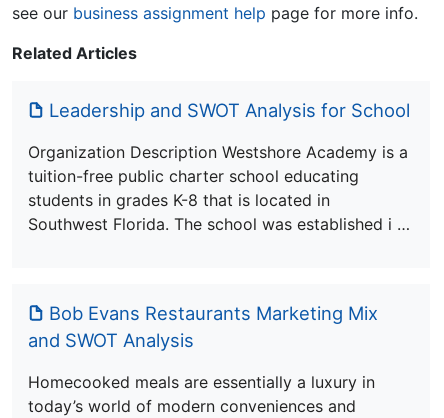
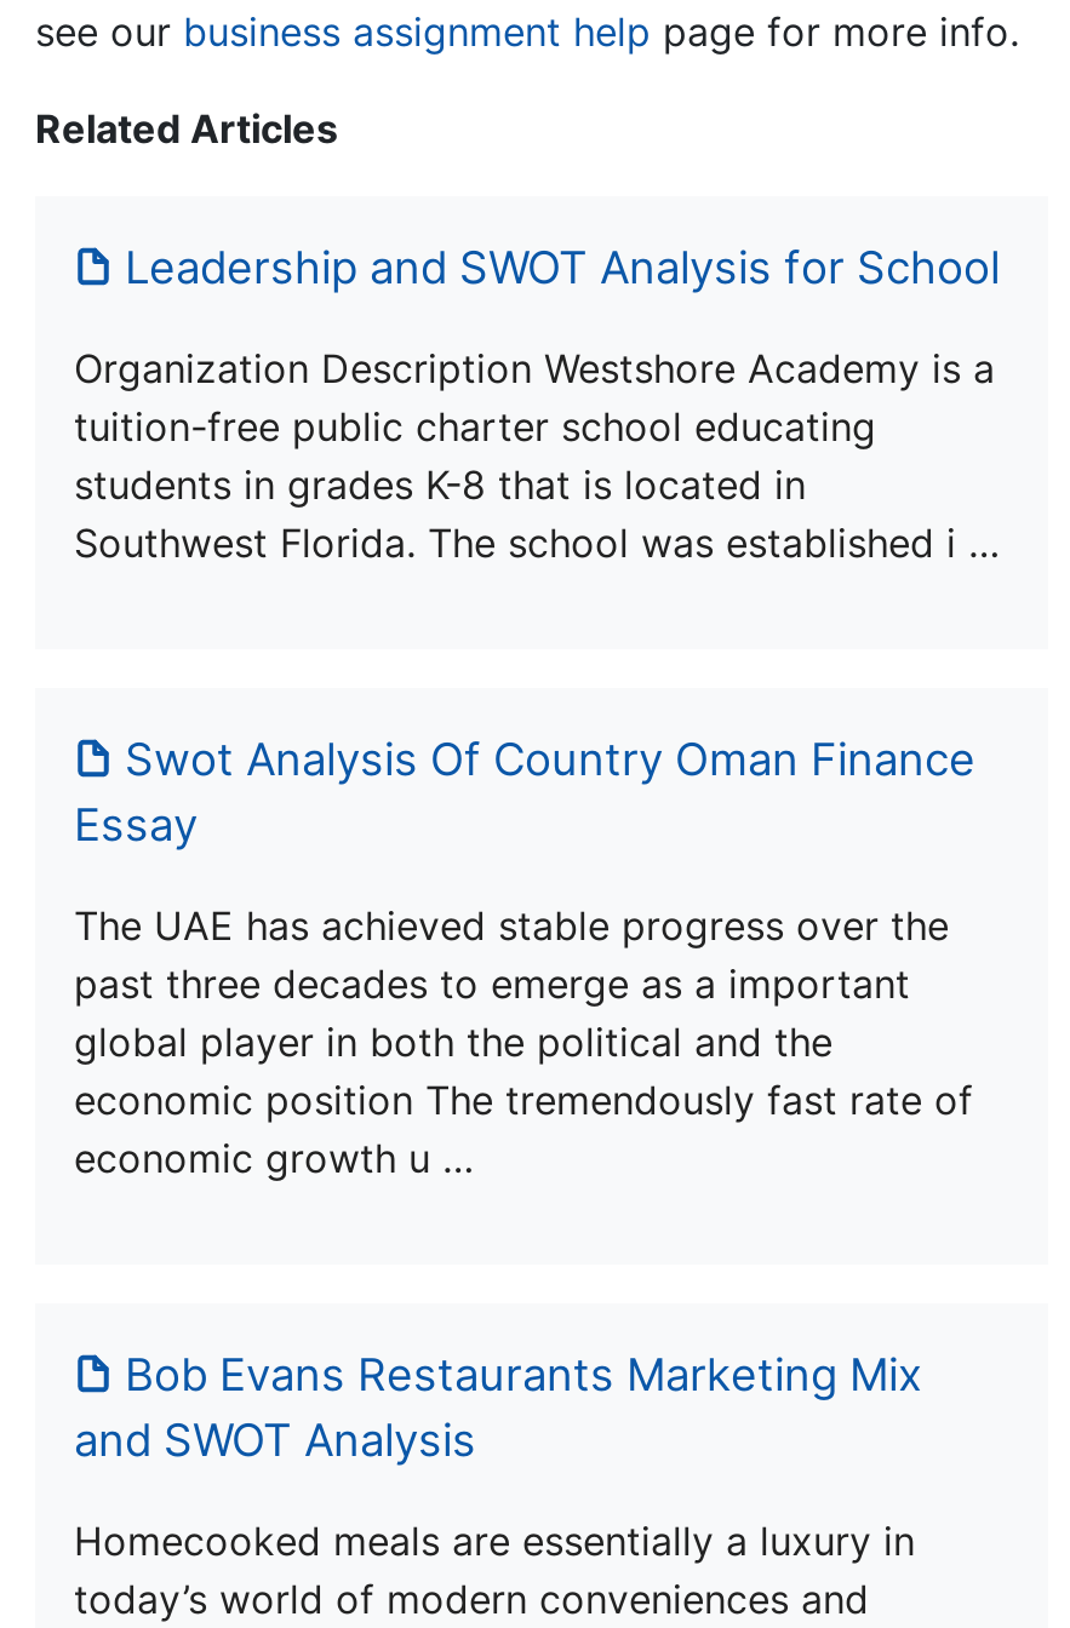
+ Swot Analysis Of Country Oman Finance
+ Essay
+ The UAE has achieved stable progress over the
+ past three decades to emerge as a important
+ global player in both the political and the
+ economic position The tremendously fast rate of
+ economic growth u …
